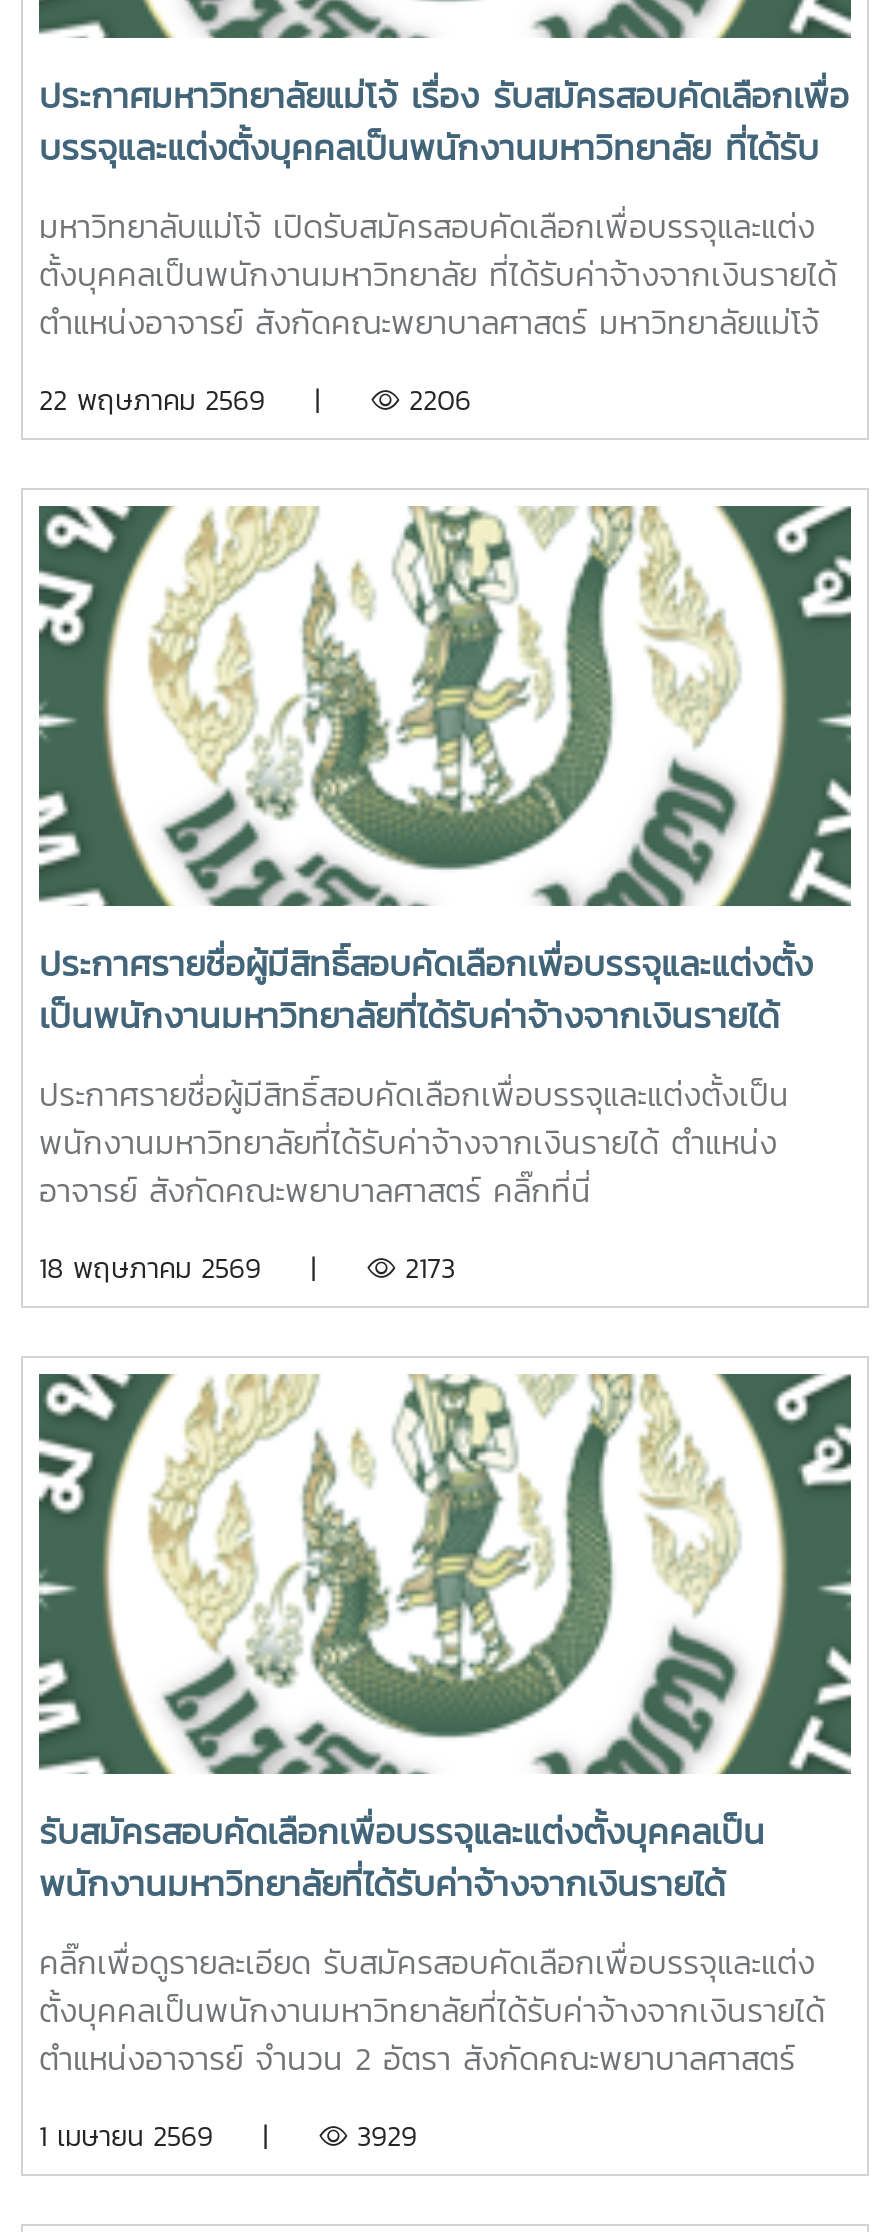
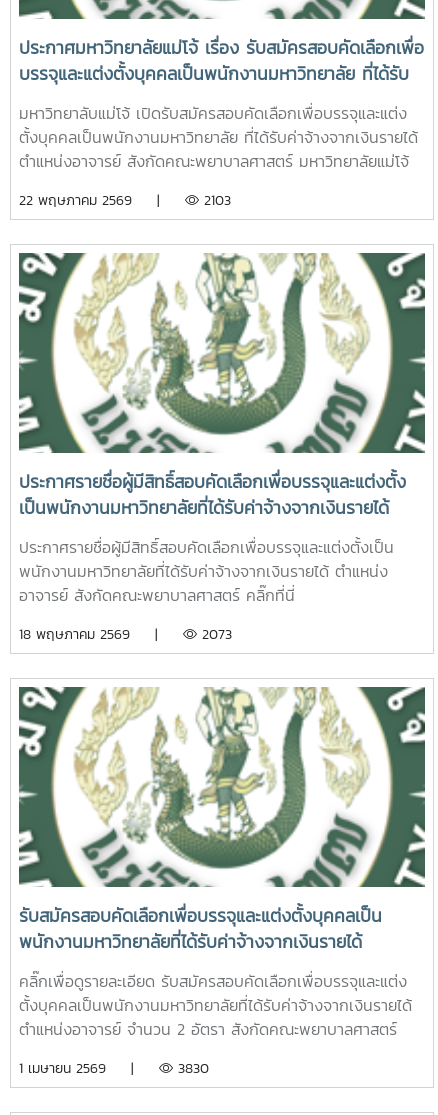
- 2206
+ 2103

- 2173
+ 2073

- 3929
+ 3830
